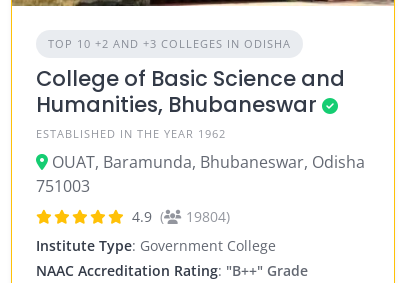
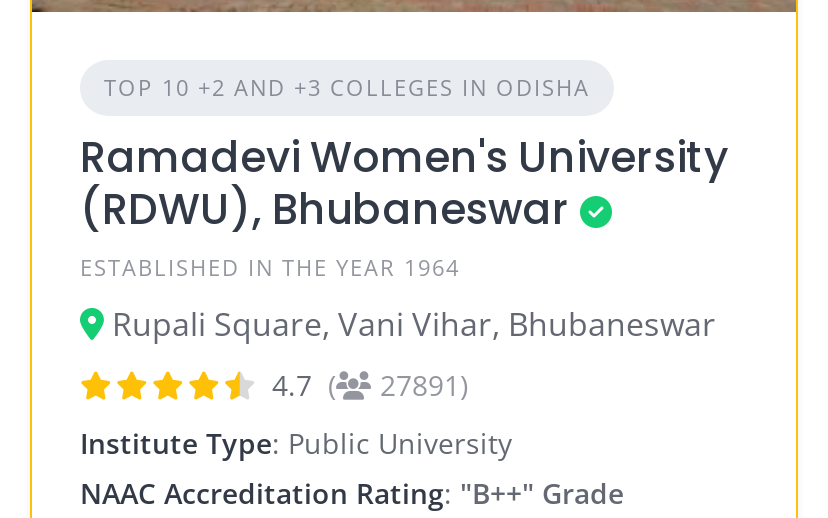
- College of Basic Science and
- Humanities, Bhubaneswar
- ESTABLISHED IN THE YEAR 1962
+ Ramadevi Women's University
+ (RDWU), Bhubaneswar
+ ESTABLISHED IN THE YEAR 1964

- OUAT, Baramunda, Bhubaneswar, Odisha
- 751003
+ Rupali Square, Vani Vihar, Bhubaneswar

- 4.9 (
- 19804)
+ 4.7 (
+ 27891)

- Institute Type: Government College
+ Institute Type: Public University
